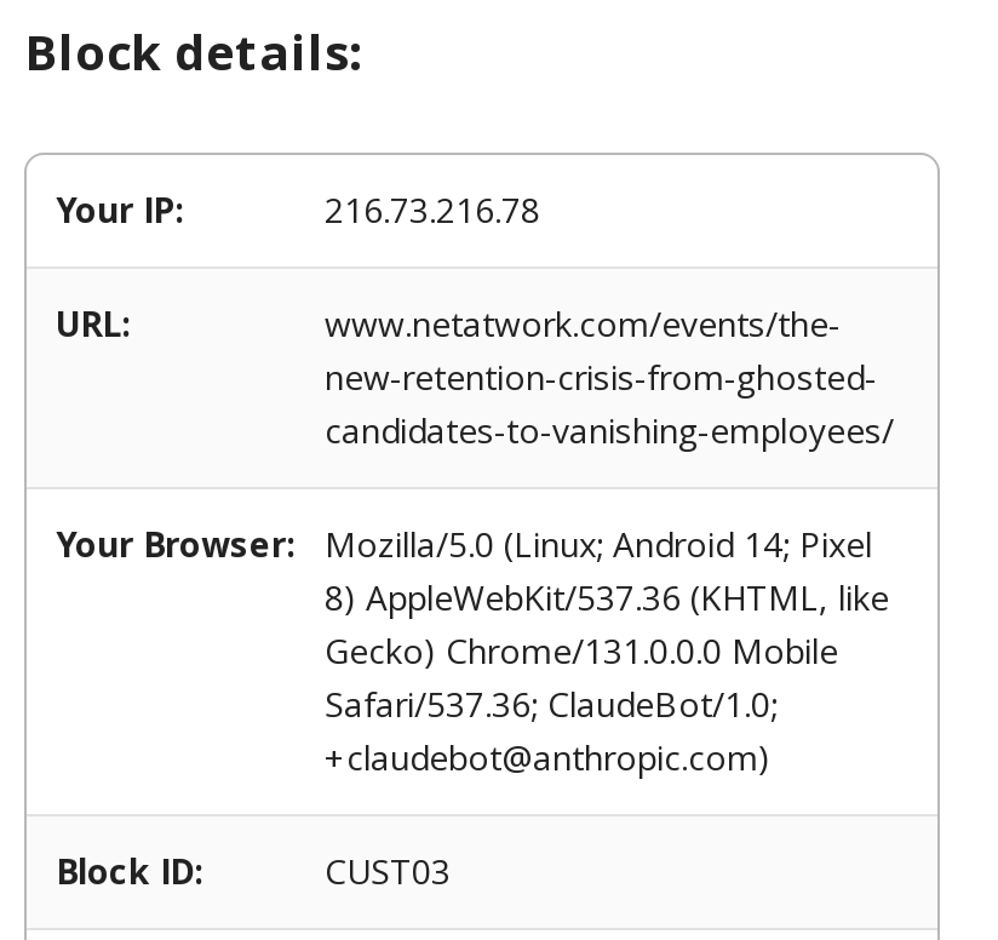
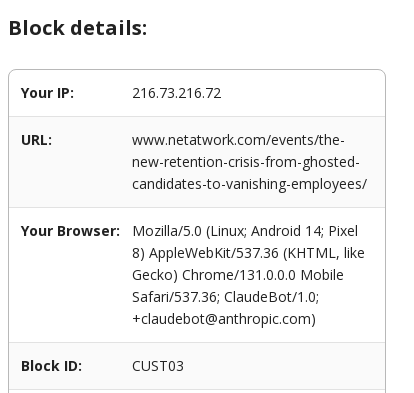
- 216.73.216.78
+ 216.73.216.72
